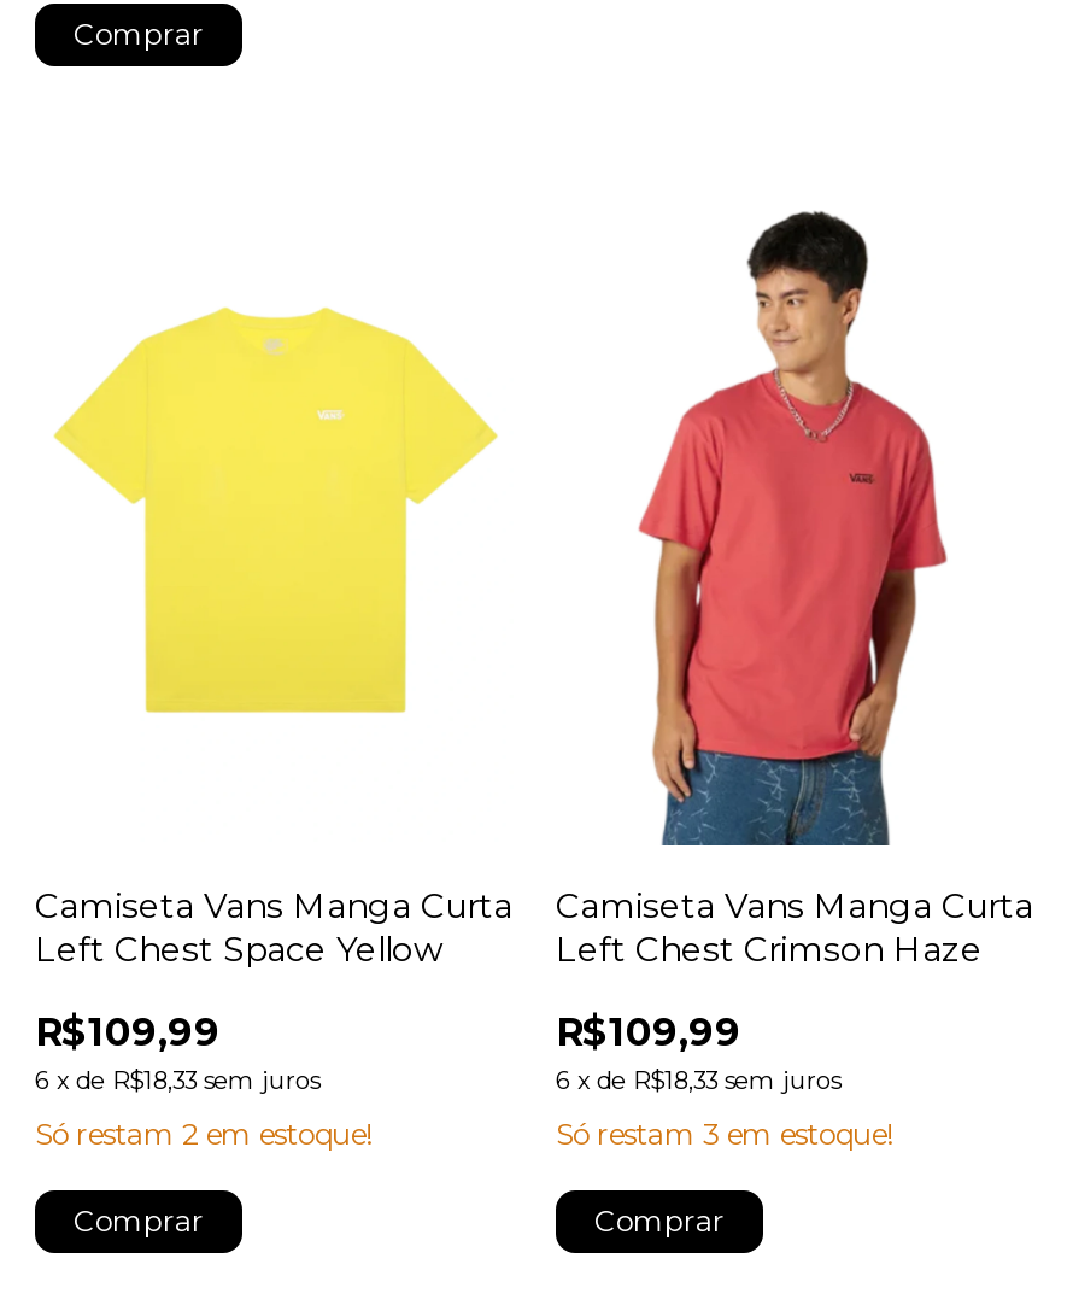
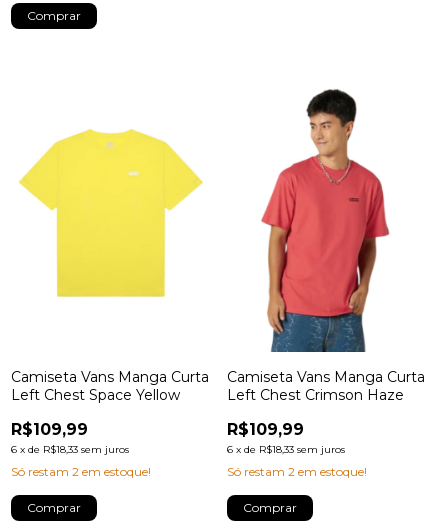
- Só restam 3 em estoque!
+ Só restam 2 em estoque!
